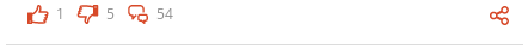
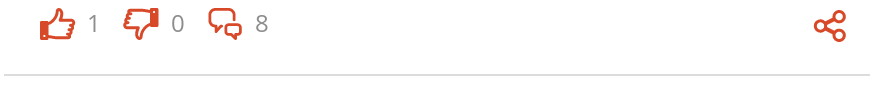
- 5
- 54
+ 0
+ 8
